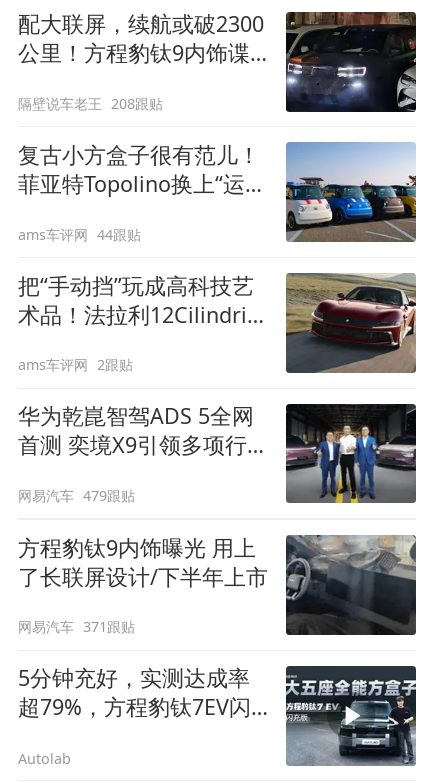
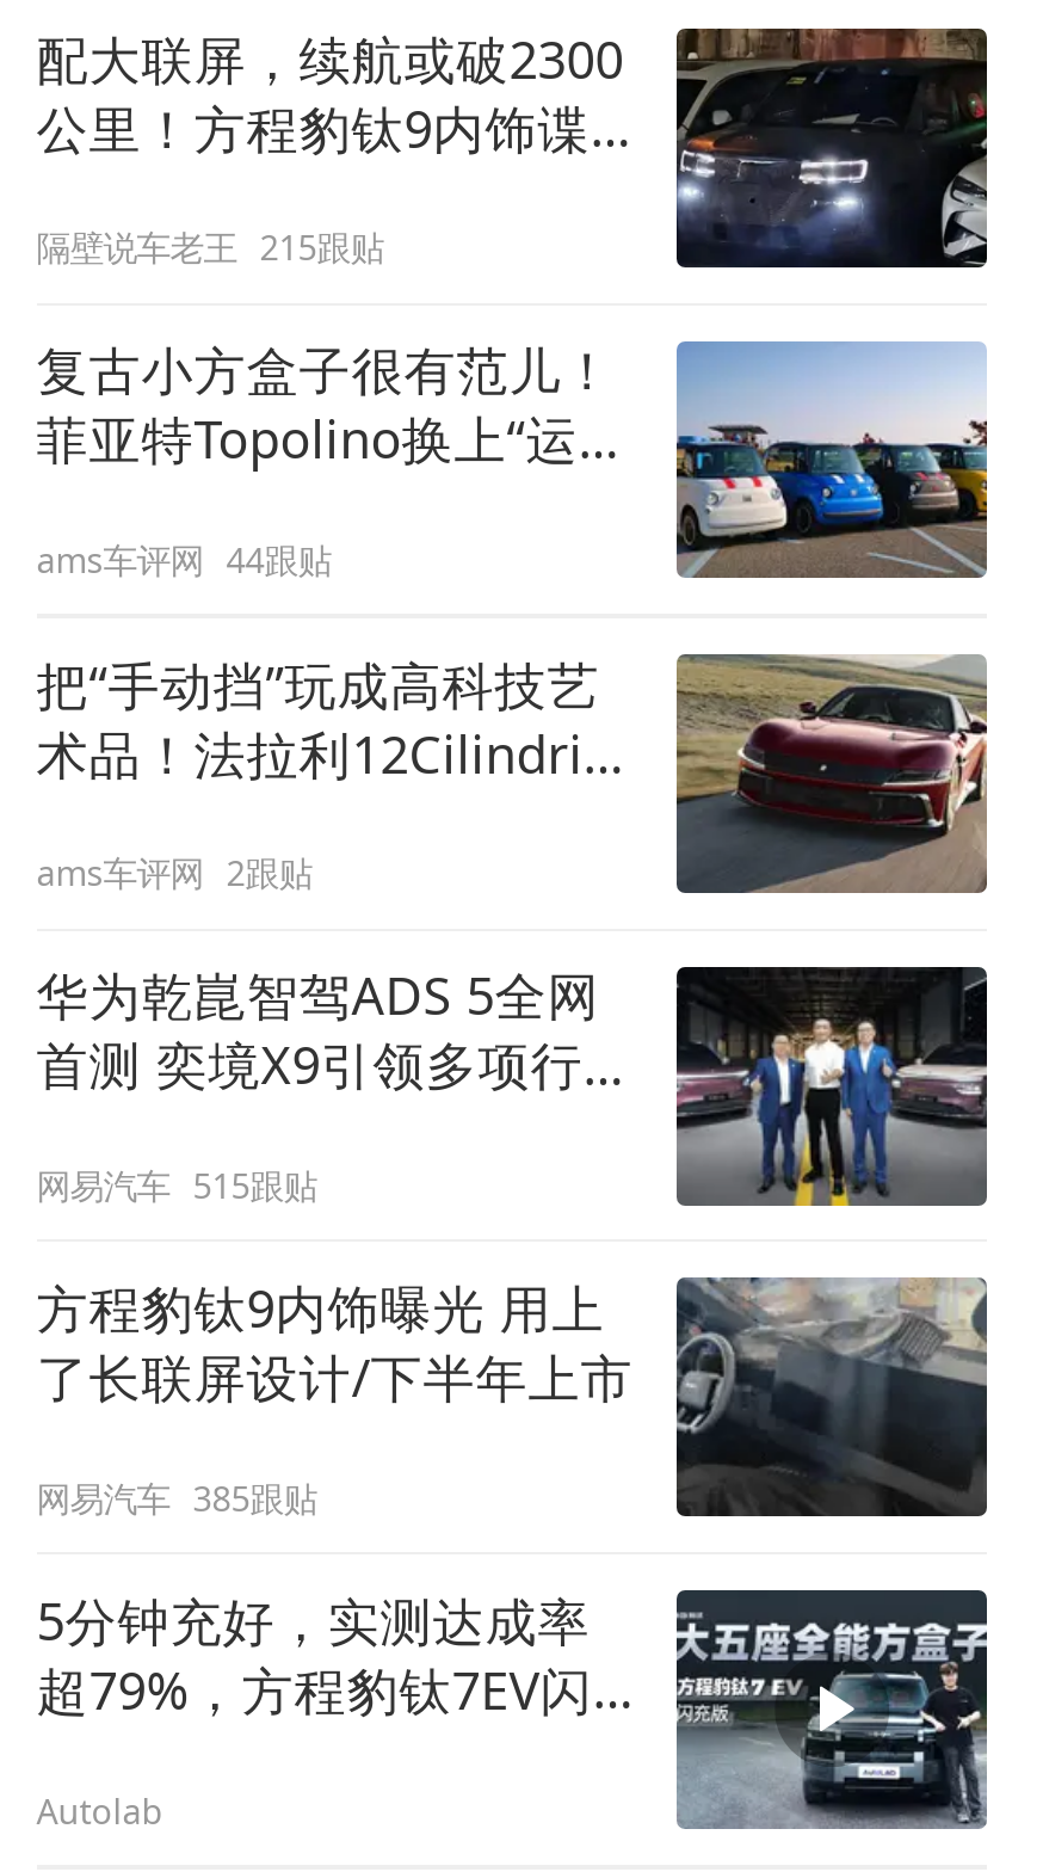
- 隔壁说车老王 208跟贴
+ 隔壁说车老王 215跟贴

- 网易汽车 479跟贴
+ 网易汽车 515跟贴

- 网易汽车 371跟贴
+ 网易汽车 385跟贴
